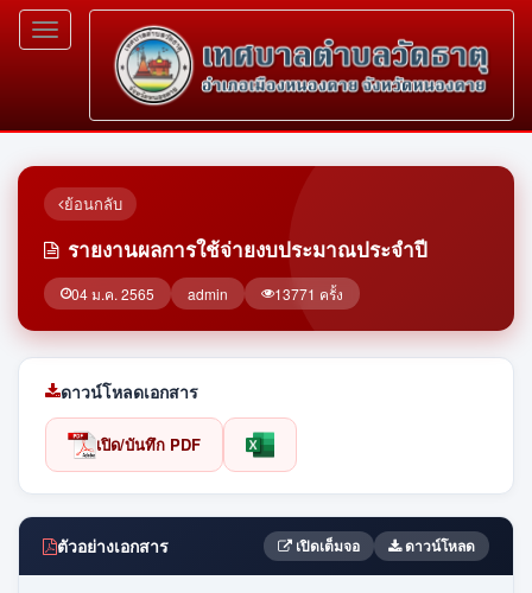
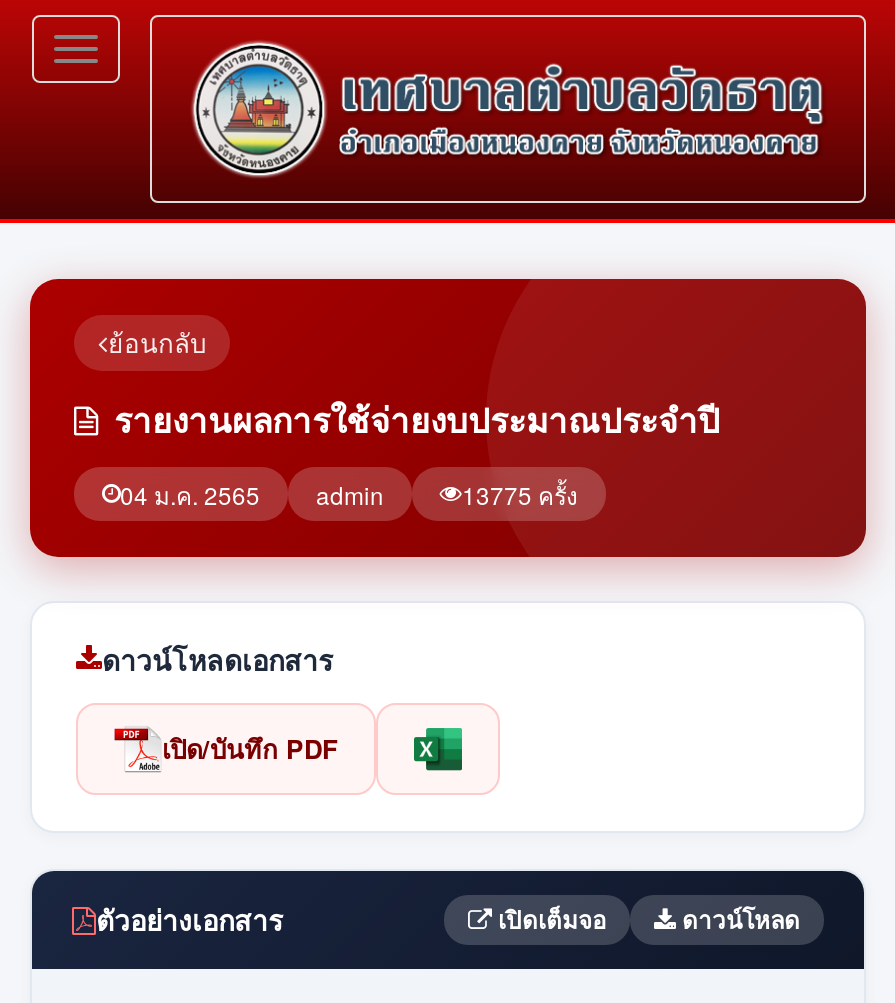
- 13771 ครั้ง
+ 13775 ครั้ง
